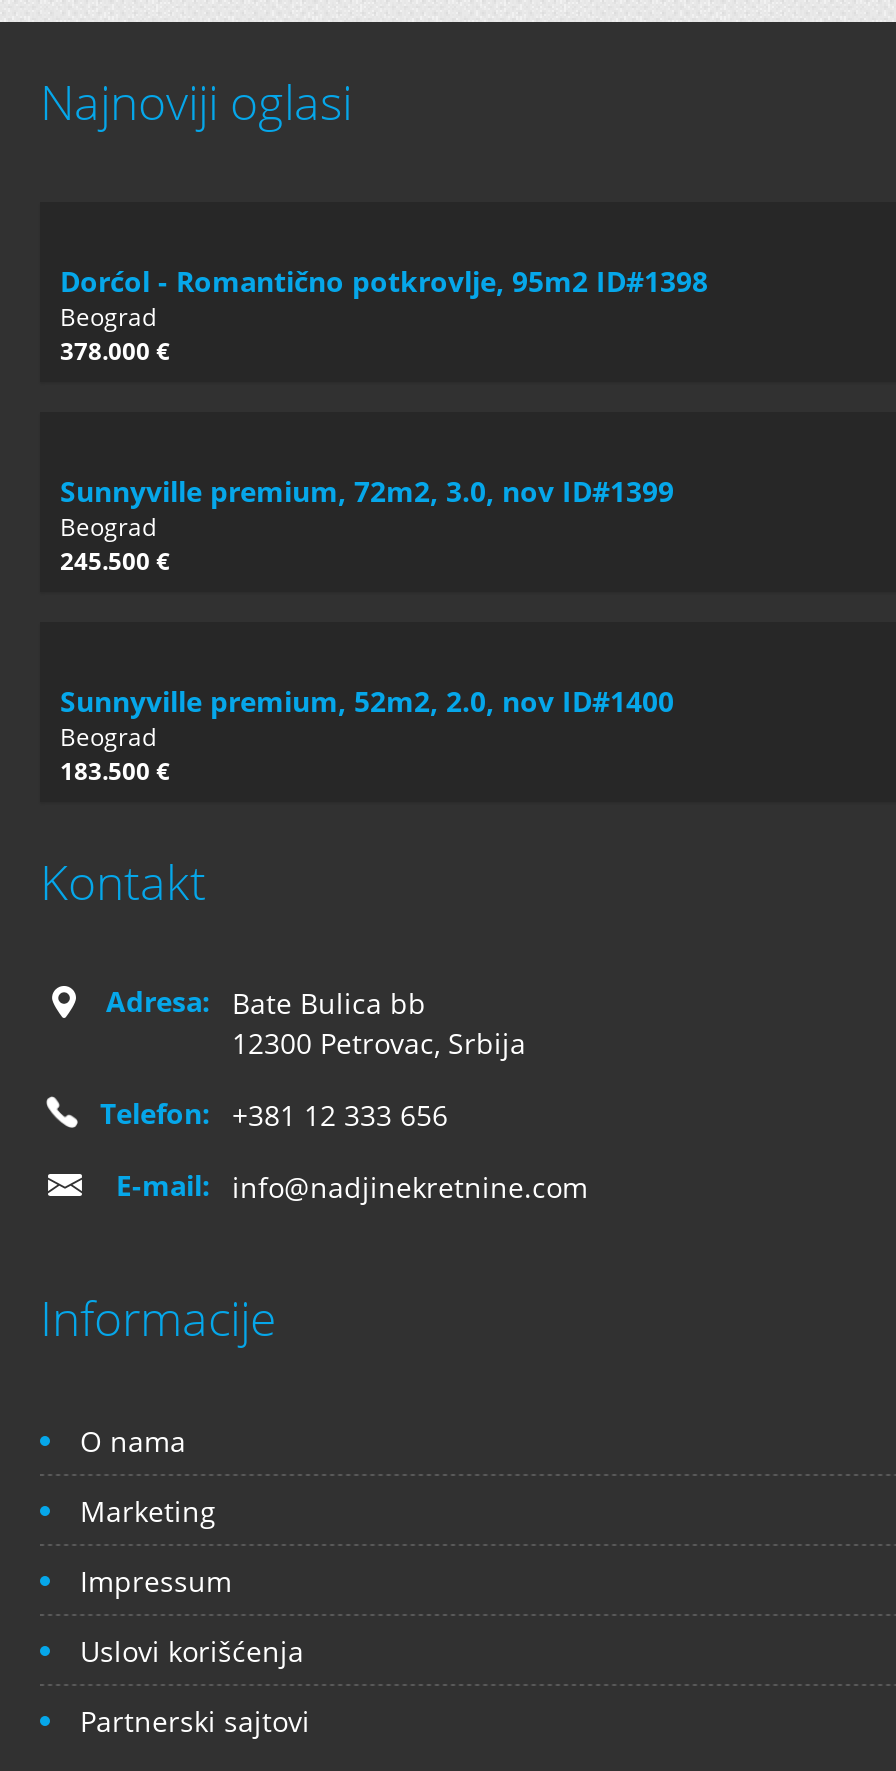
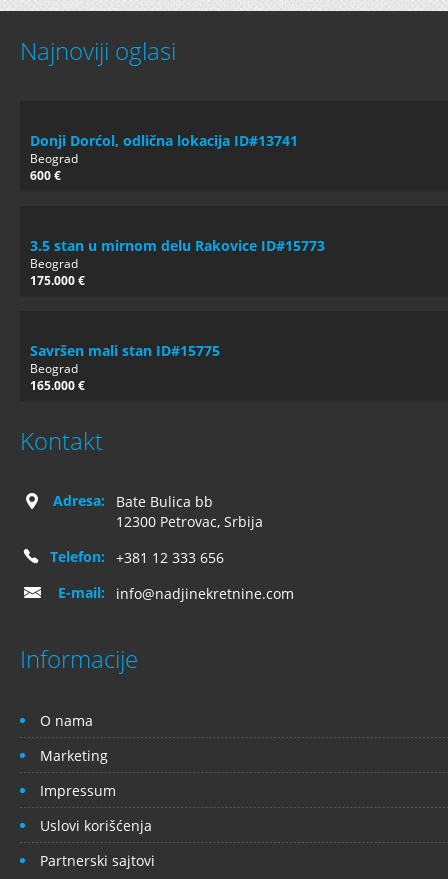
- Dorćol - Romantično potkrovlje, 95m2 ID#1398
+ Donji Dorćol, odlična lokacija ID#13741

- 378.000 €
+ 600 €

- Sunnyville premium, 72m2, 3.0, nov ID#1399
+ 3.5 stan u mirnom delu Rakovice ID#15773

- 245.500 €
+ 175.000 €

- Sunnyville premium, 52m2, 2.0, nov ID#1400
+ Savršen mali stan ID#15775

- 183.500 €
+ 165.000 €
